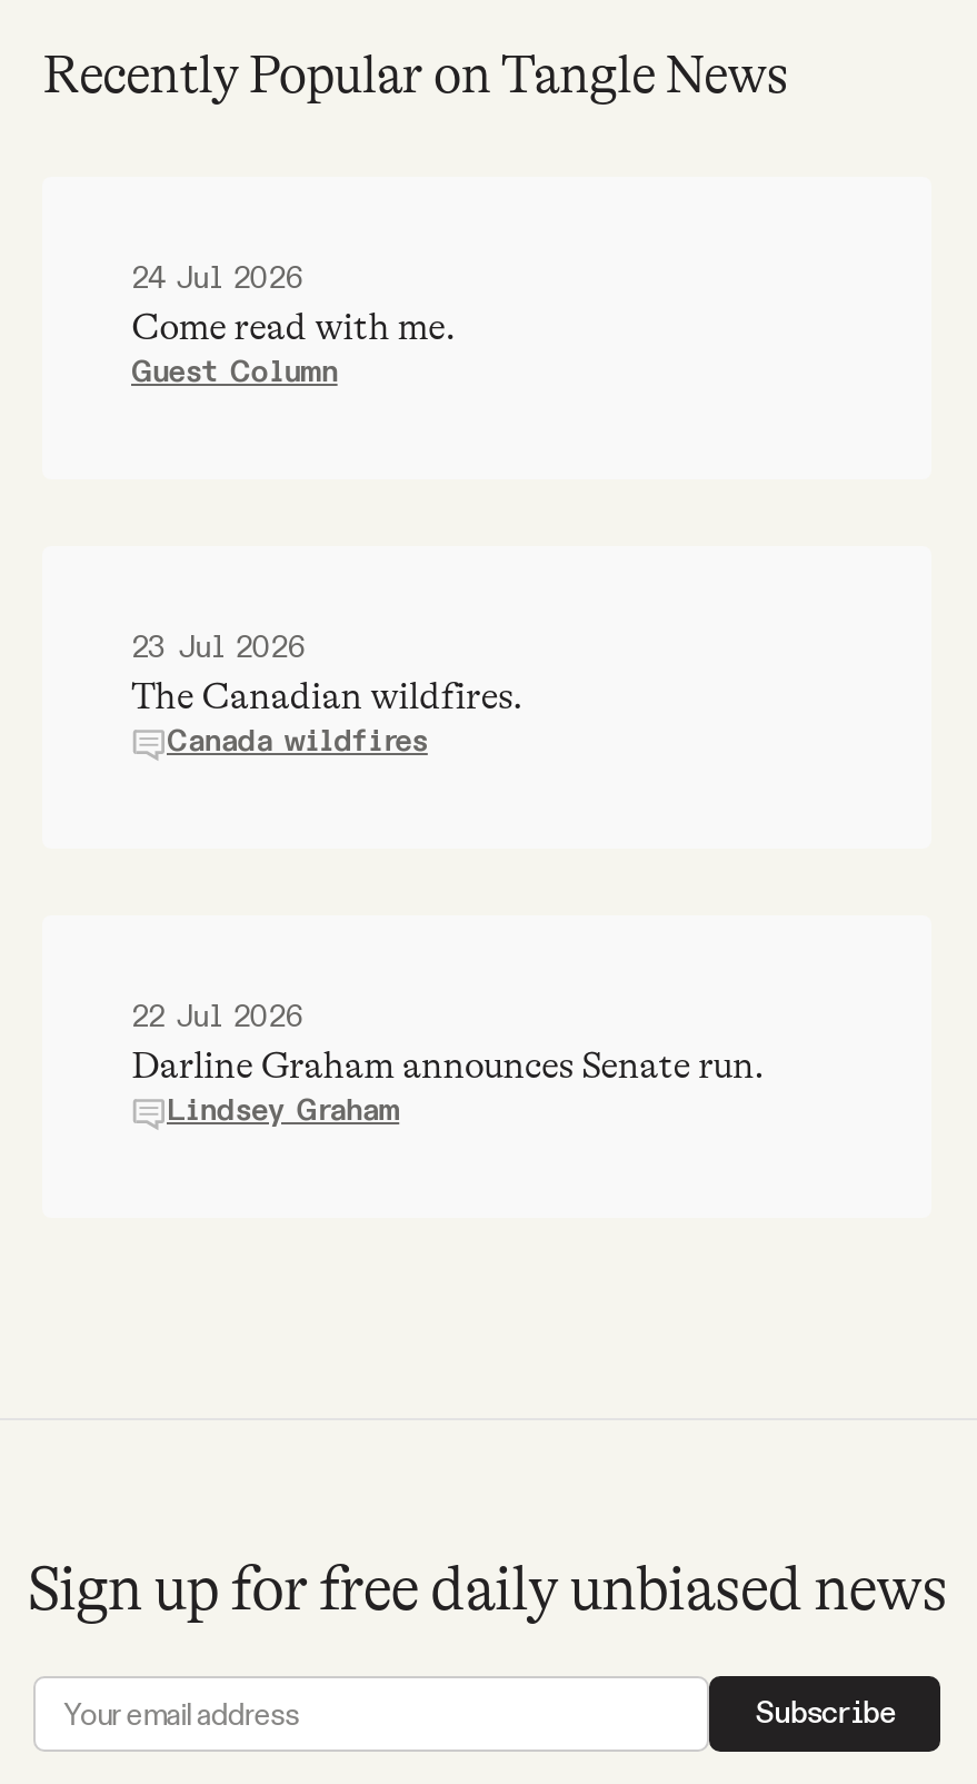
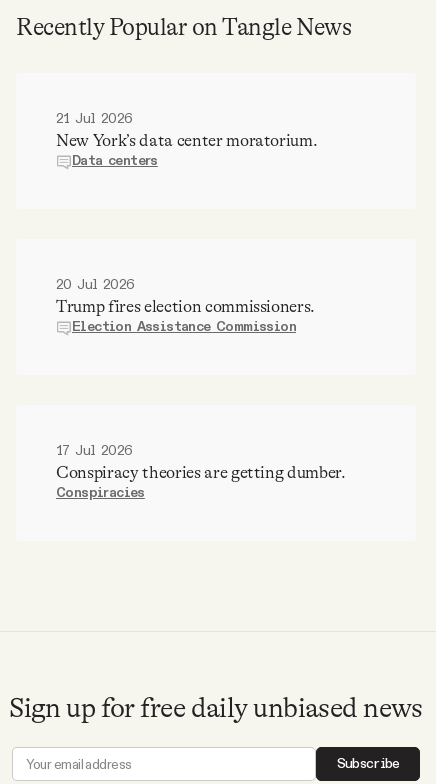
- 24 Jul 2026
- Come read with me.
- Guest Column
+ 21 Jul 2026
+ New York’s data center moratorium.
+ Data centers

- 23 Jul 2026
- The Canadian wildfires.
- Canada wildfires
+ 20 Jul 2026
+ Trump fires election commissioners.
+ Election Assistance Commission

- 22 Jul 2026
- Darline Graham announces Senate run.
- Lindsey Graham
+ 17 Jul 2026
+ Conspiracy theories are getting dumber.
+ Conspiracies
